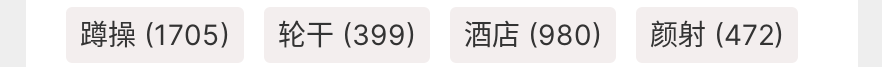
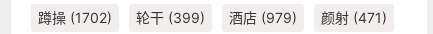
- 蹲操(1705)
+ 蹲操(1702)

- 酒店(980)
+ 酒店(979)

- 颜射(472)
+ 颜射(471)
